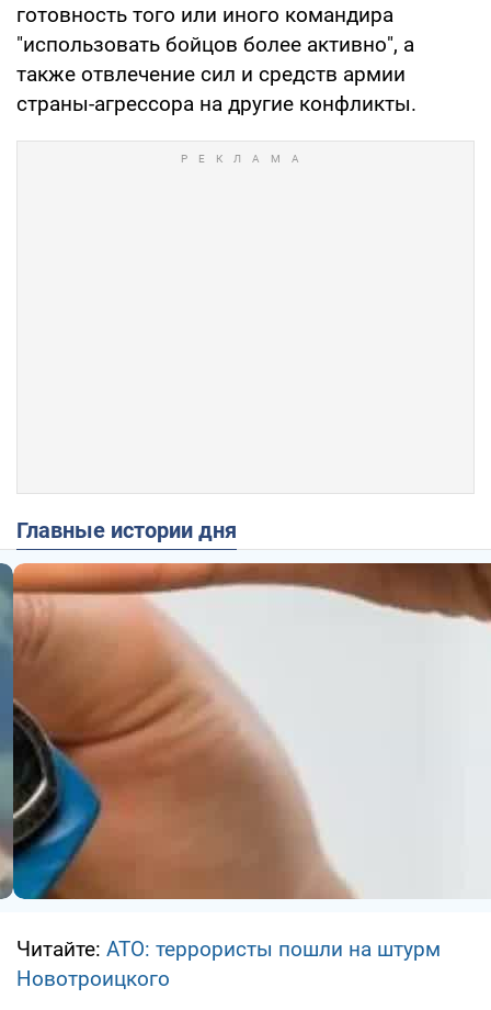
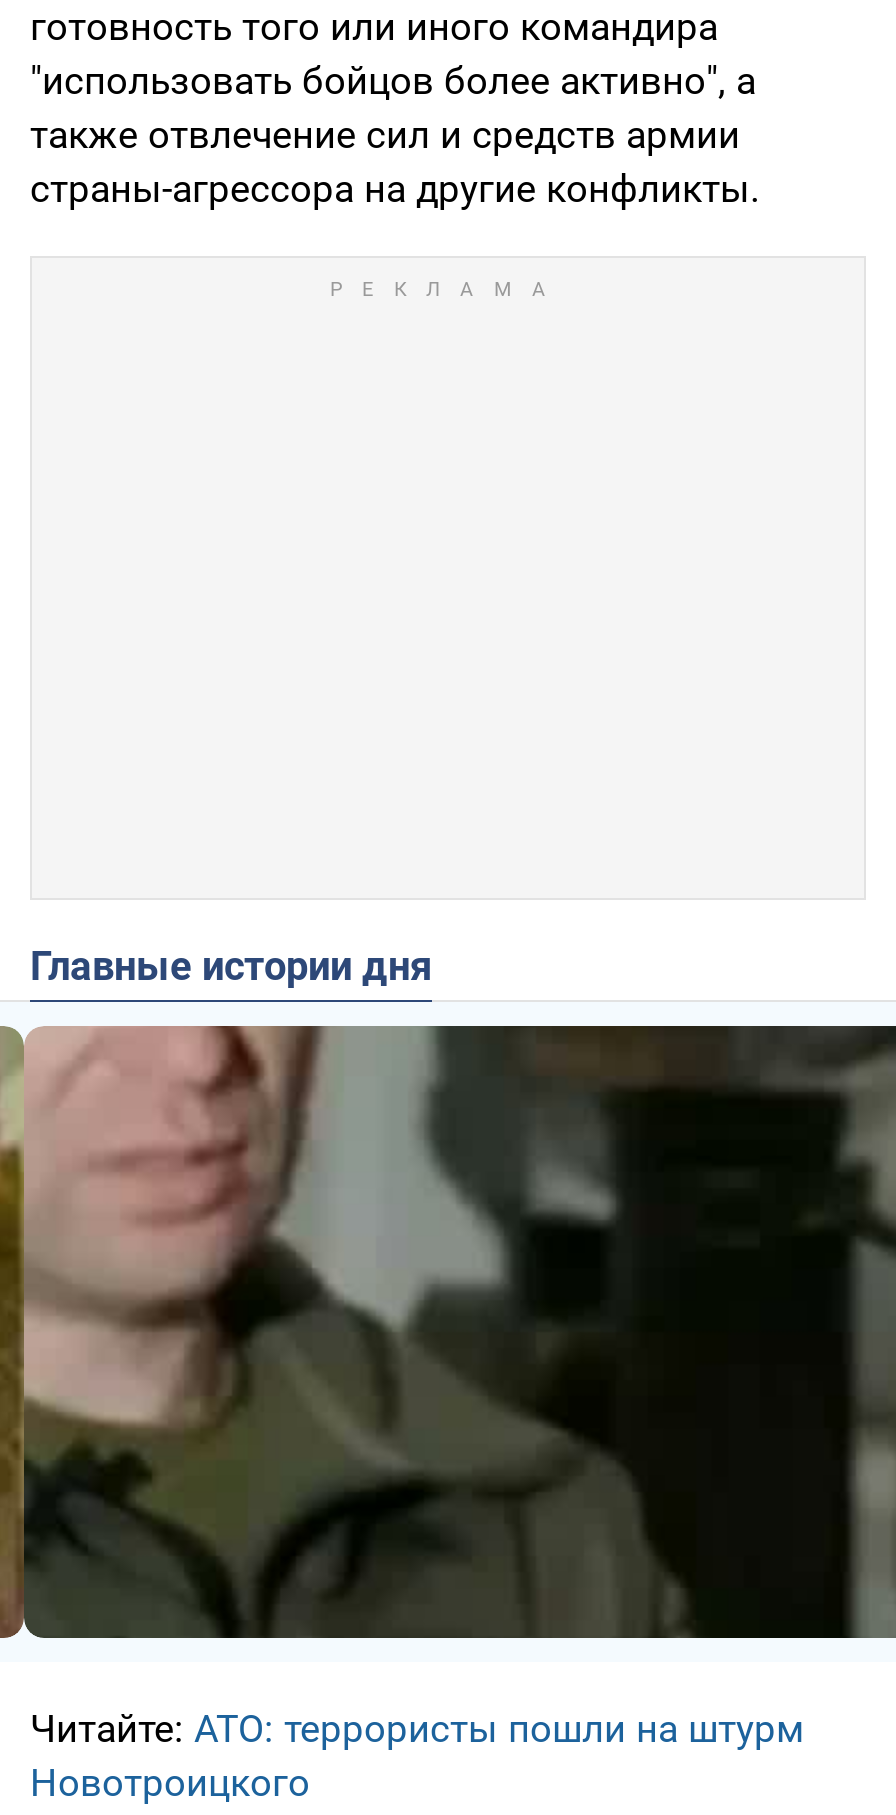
- [image]
+ [image]
